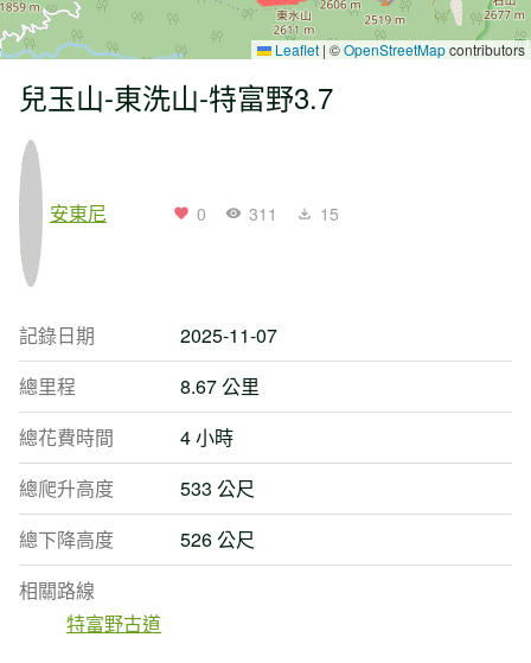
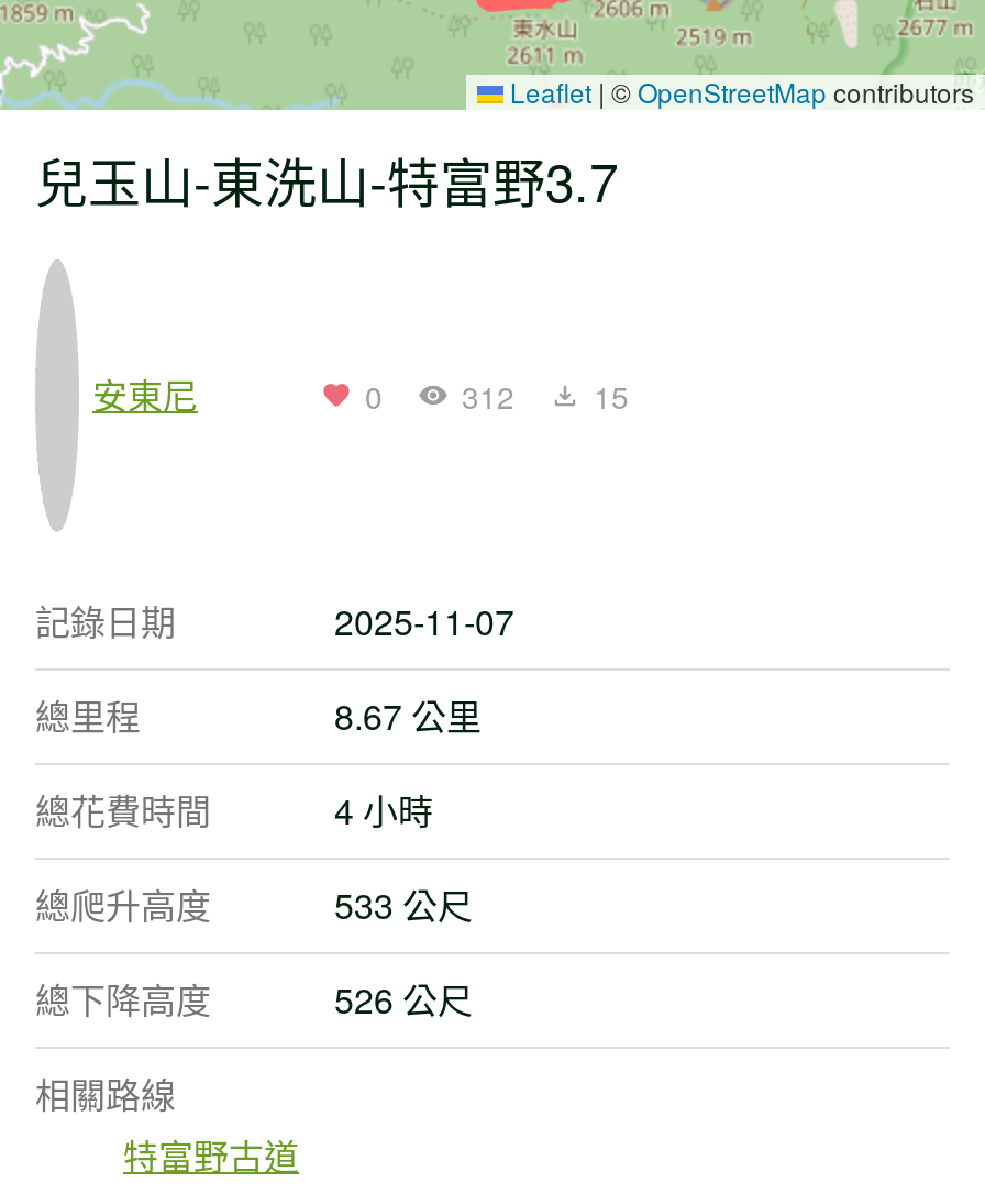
- 0 311 15
+ 0 312 15
